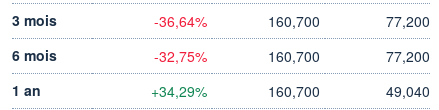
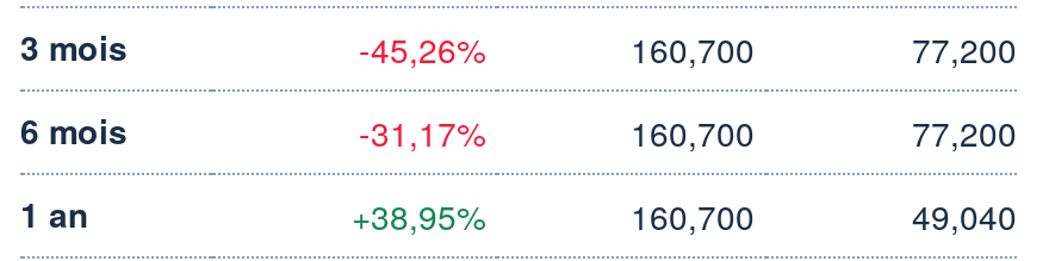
- -36,64%
+ -45,26%

- -32,75%
+ -31,17%

- +34,29%
+ +38,95%
